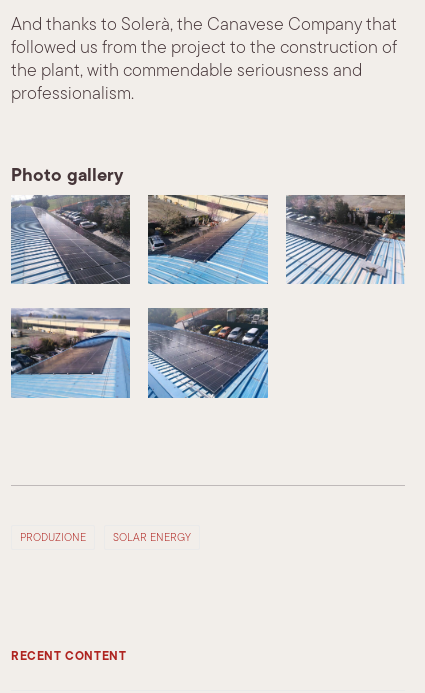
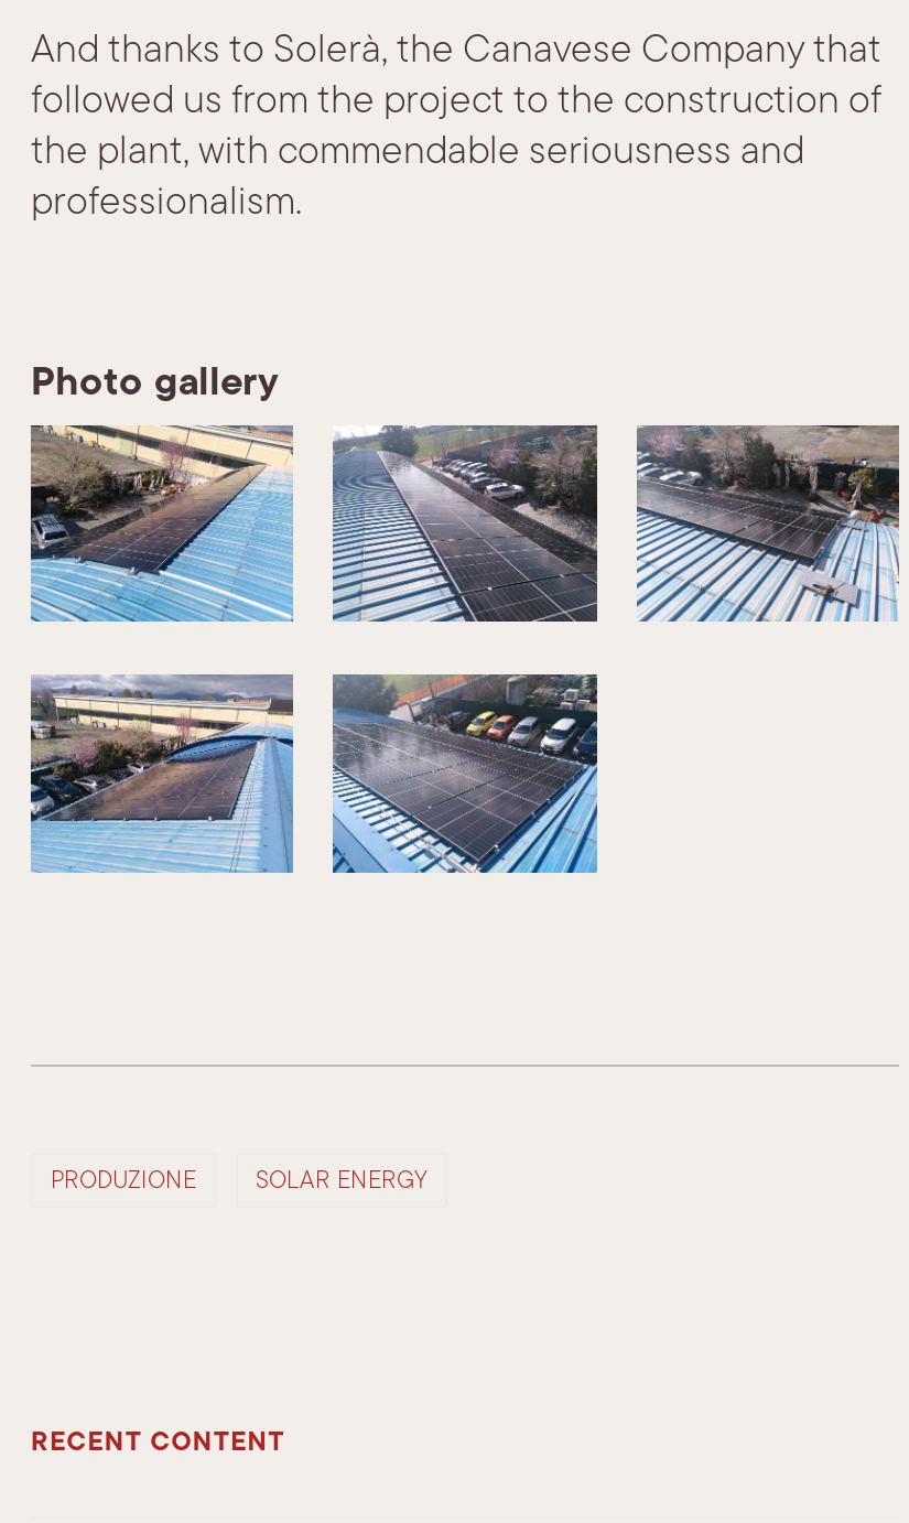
- [image]
+ [image]

- [image]
+ [image]
